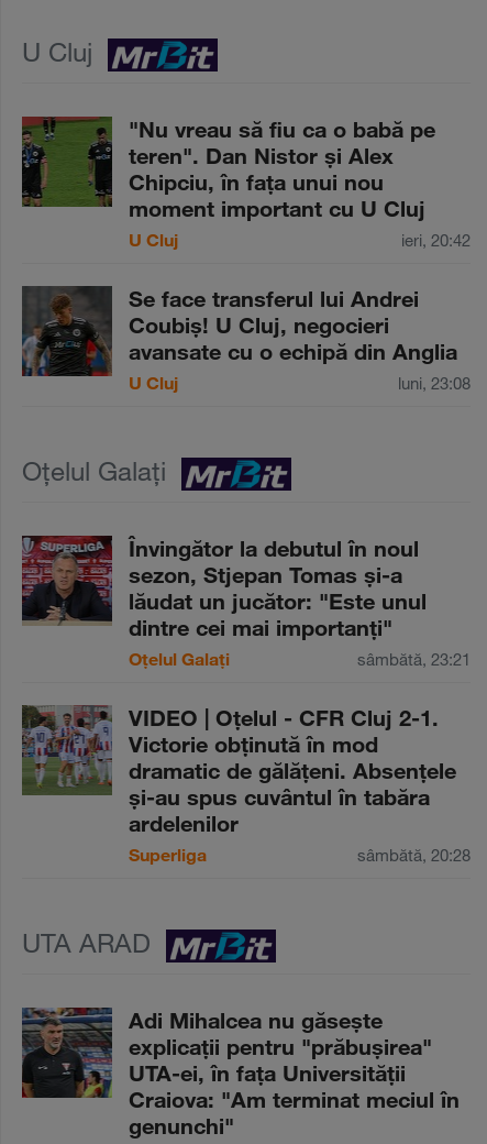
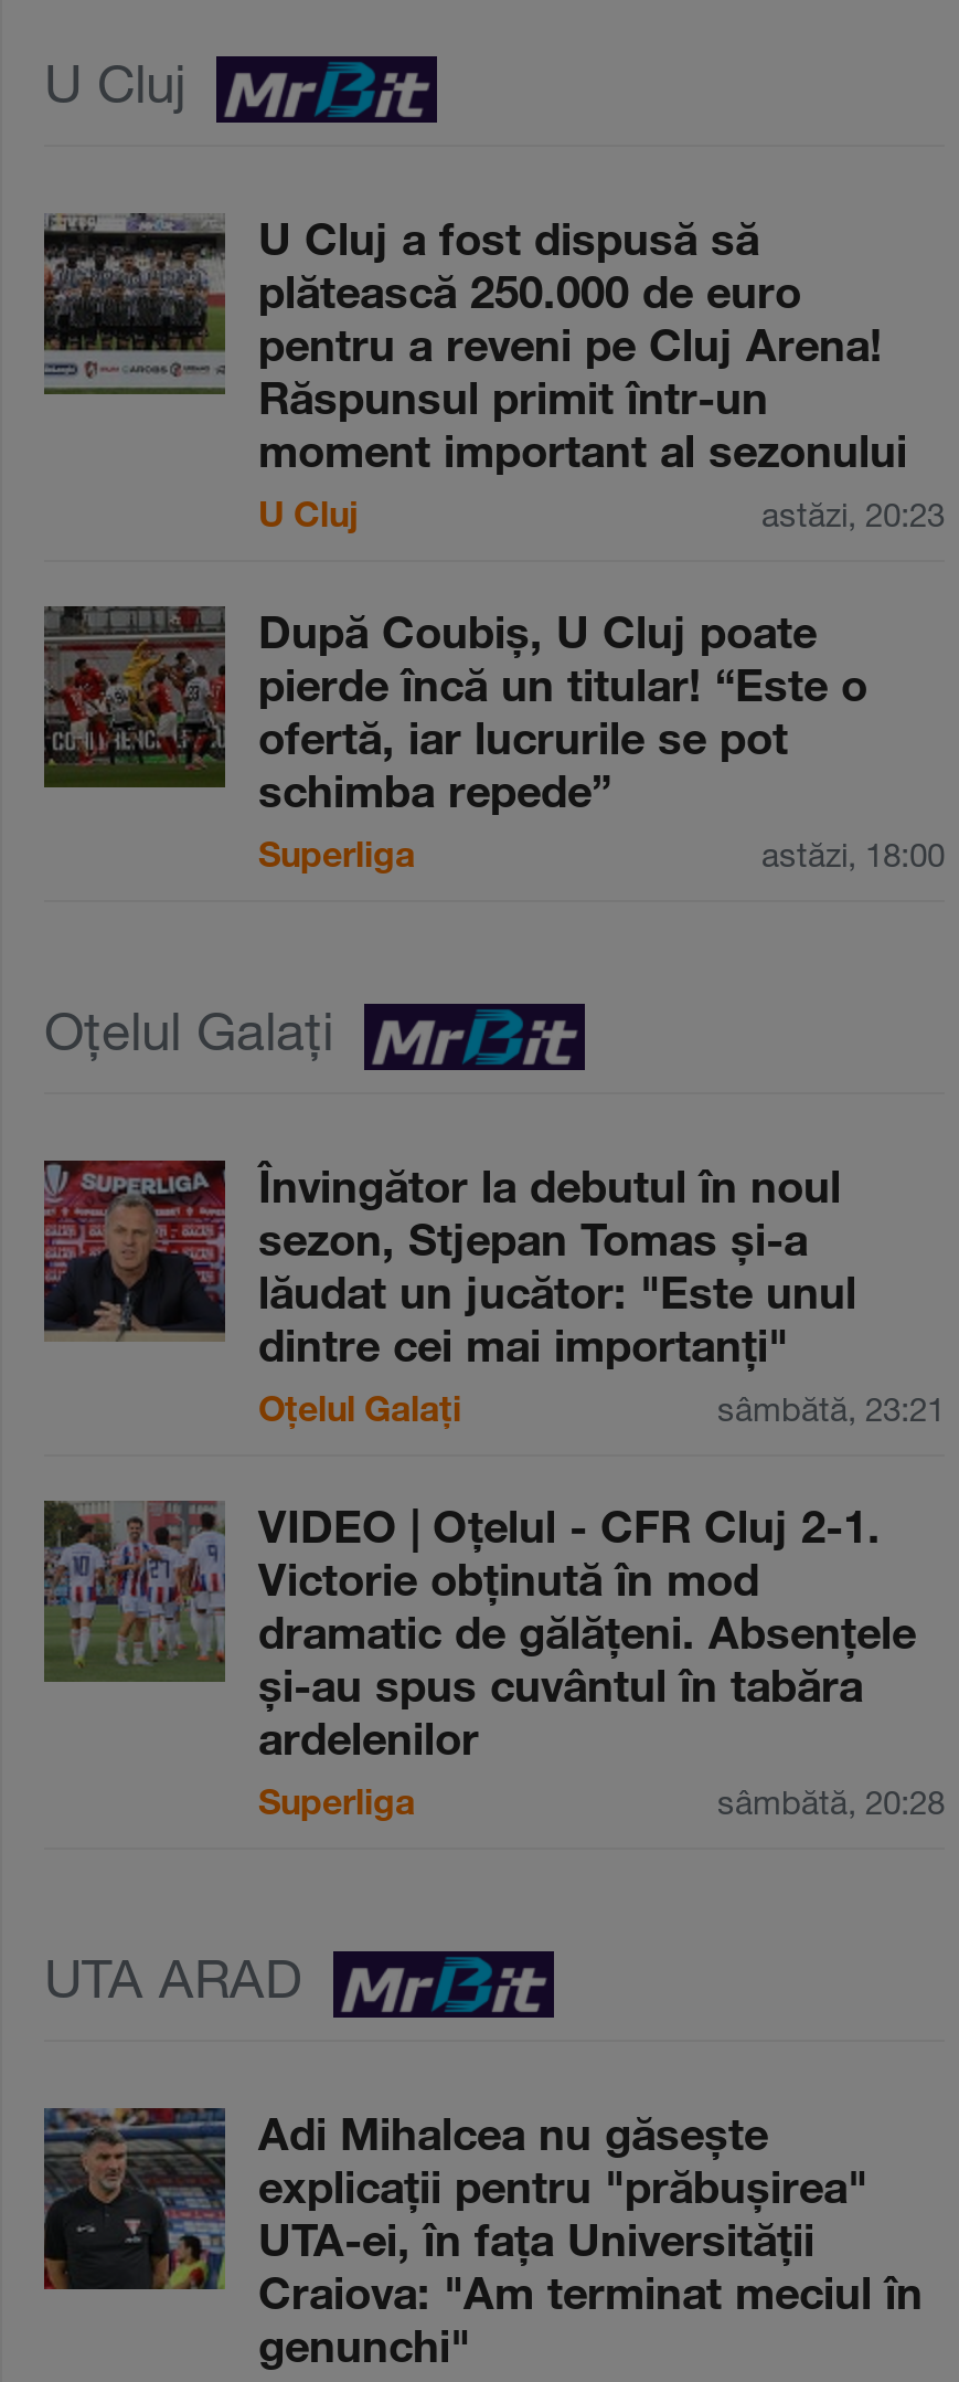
- [image]
- "Nu vreau să fiu ca o babă pe
- teren". Dan Nistor şi Alex
- Chipciu, în faţa unui nou
- moment important cu U Cluj
+ [image]
+ U Cluj a fost dispusă să
+ plătească 250.000 de euro
+ pentru a reveni pe Cluj Arena!
+ Răspunsul primit într-un
+ moment important al sezonului

- ieri, 20:42
+ astăzi, 20:23

- [image]
- Se face transferul lui Andrei
- Coubiş! U Cluj, negocieri
- avansate cu o echipă din Anglia
- U Cluj
- luni, 23:08
+ [image]
+ După Coubiş, U Cluj poate
+ pierde încă un titular! “Este o
+ ofertă, iar lucrurile se pot
+ schimba repede”
+ Superliga
+ astăzi, 18:00
